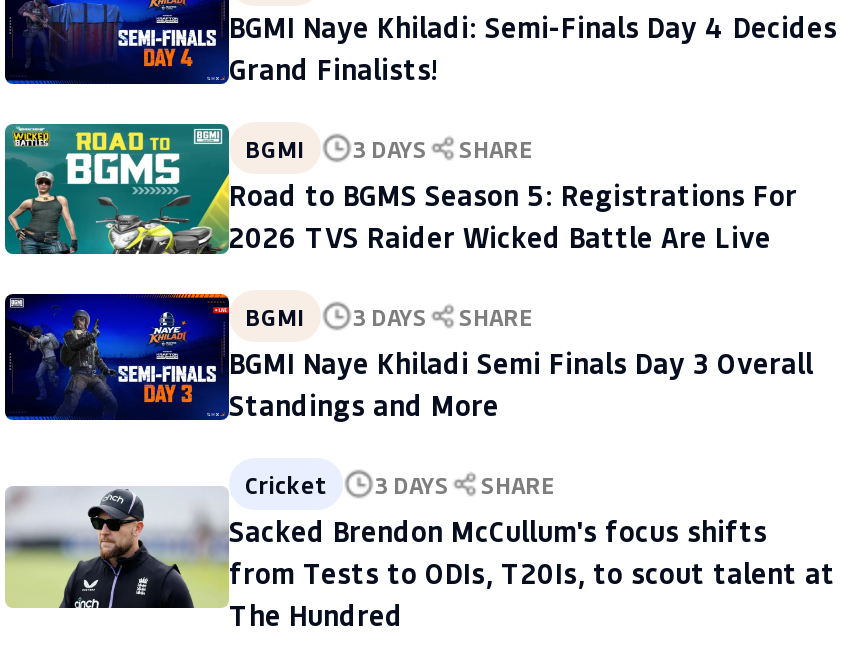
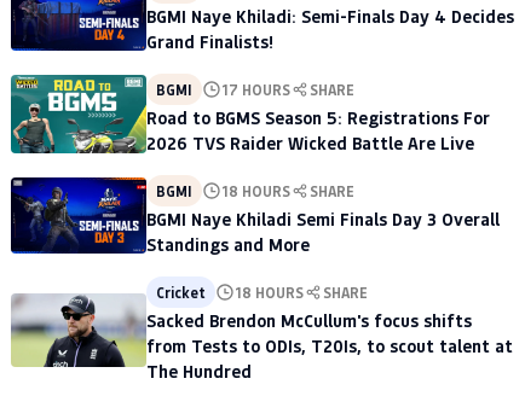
- BGMI 3 DAYS SHARE
+ BGMI 17 HOURS SHARE

- BGMI 3 DAYS SHARE
+ BGMI 18 HOURS SHARE

- Cricket 3 DAYS SHARE
+ Cricket 18 HOURS SHARE
